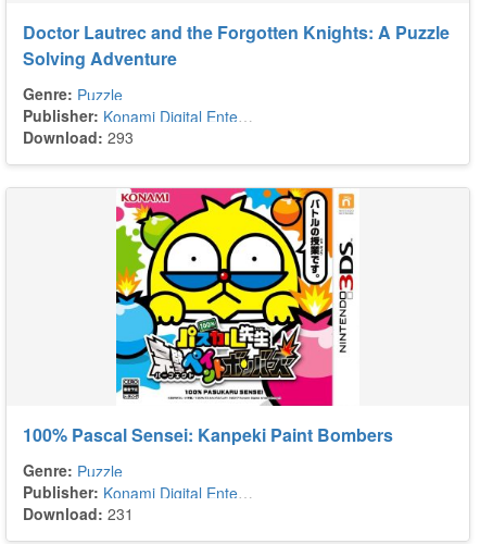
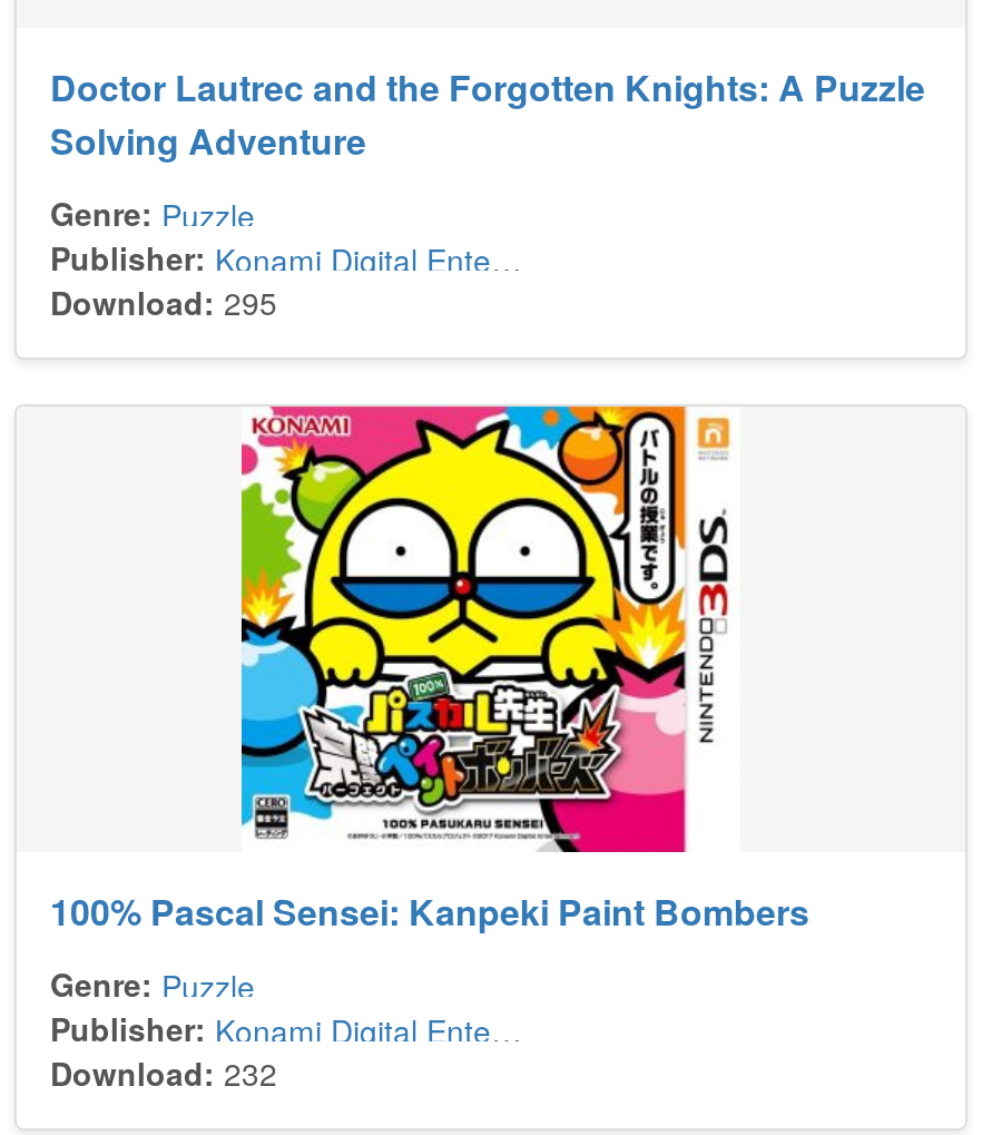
- Download: 293
+ Download: 295

- Download: 231
+ Download: 232
